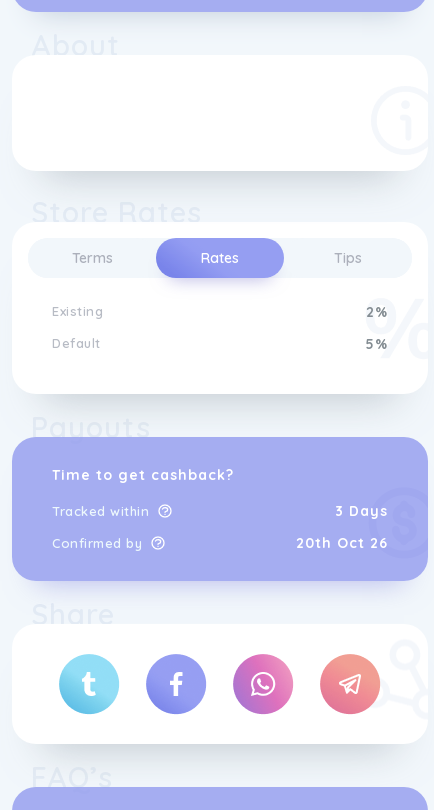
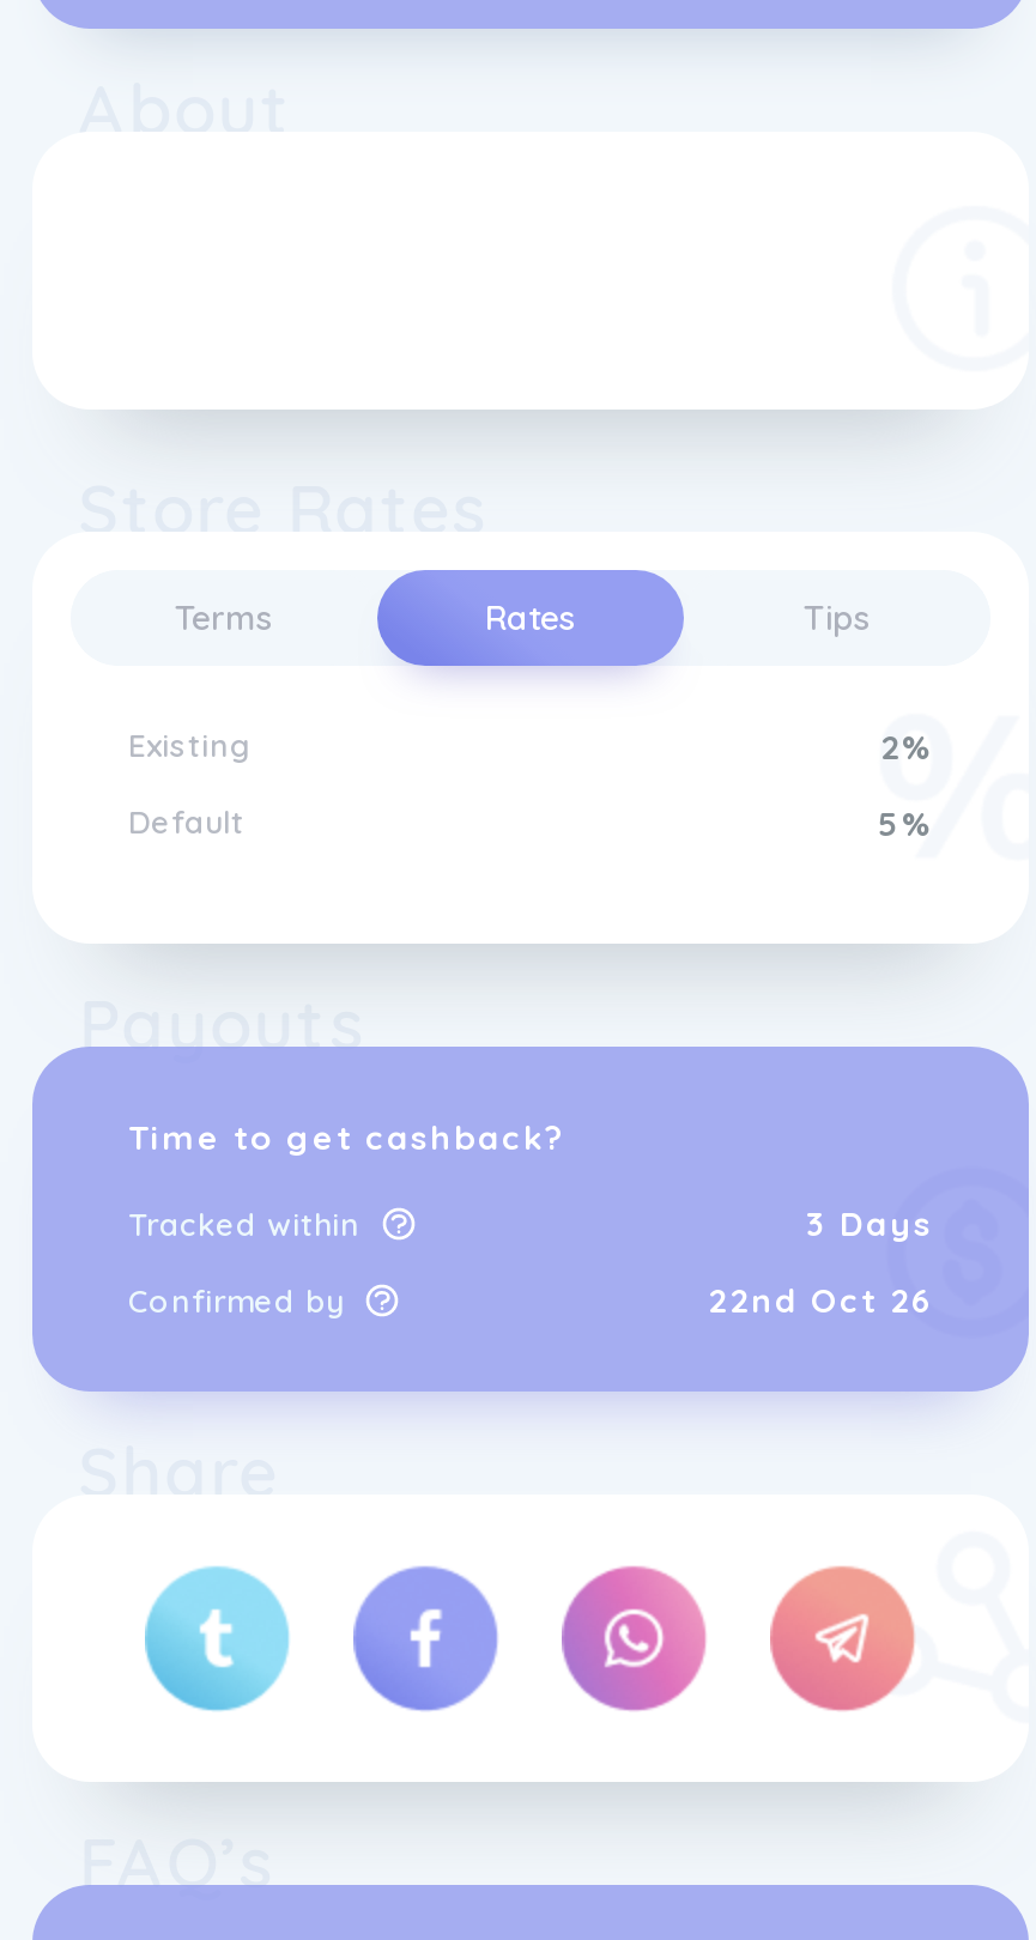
- 20th Oct 26
+ 22nd Oct 26
